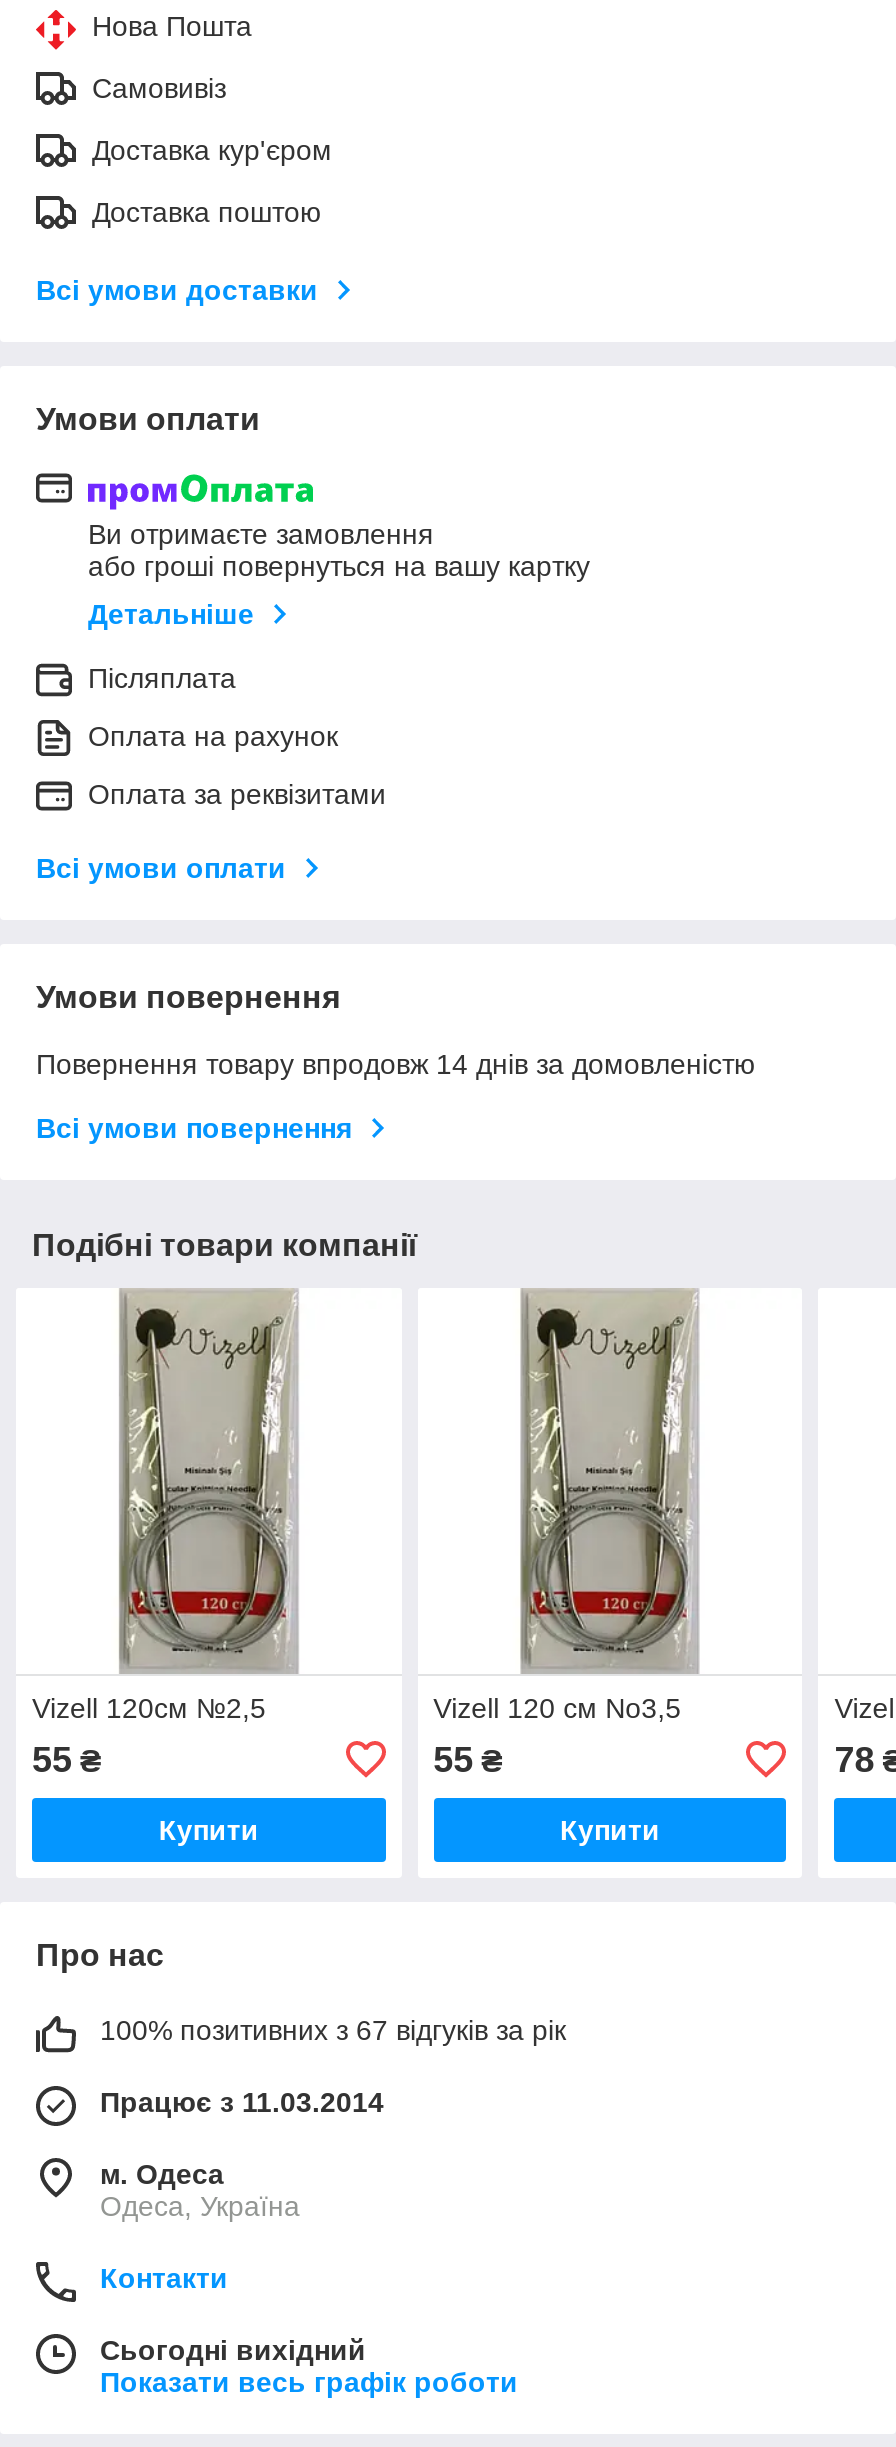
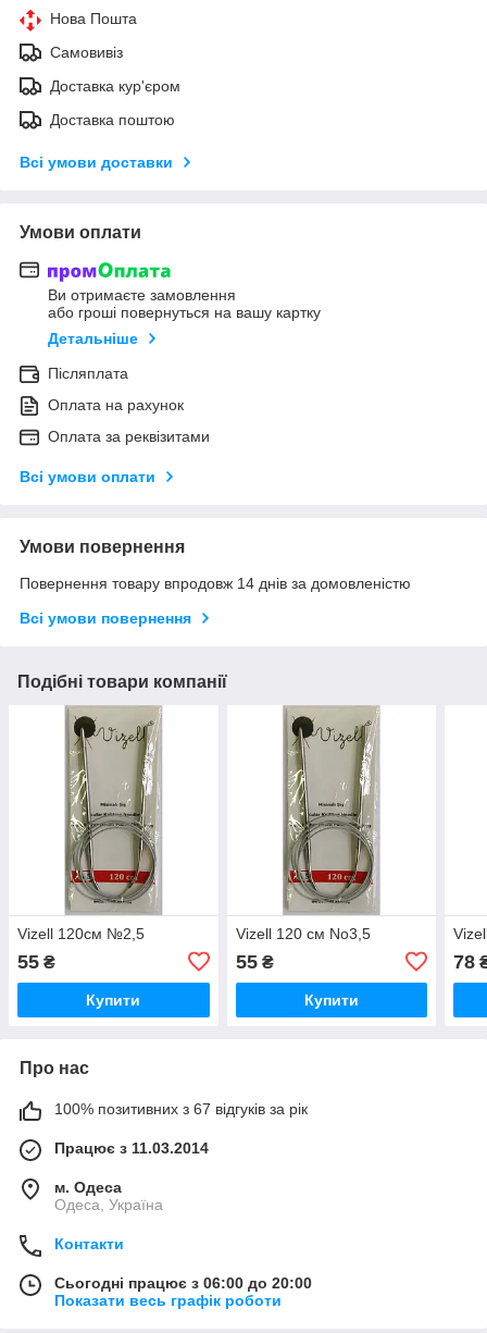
- Сьогодні вихідний
+ Сьогодні працює з 06:00 до 20:00
